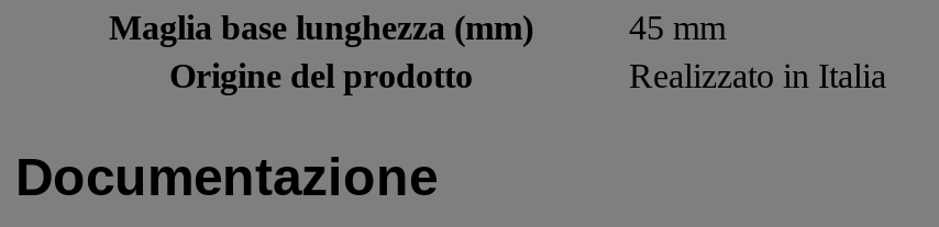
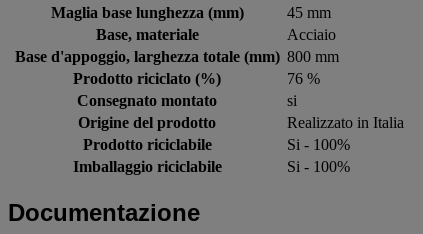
+ Base, materiale
+ Acciaio
+ Base d'appoggio, larghezza totale (mm) 800 mm
+ Prodotto riciclato (%)
+ 76 %
+ Consegnato montato
+ si

+ Prodotto riciclabile
+ Si - 100%
+ Imballaggio riciclabile
+ Si - 100%
